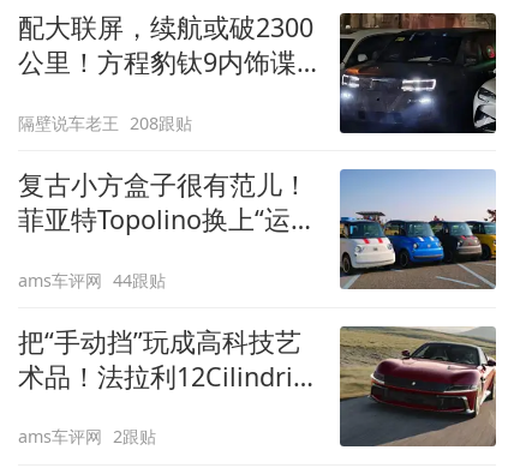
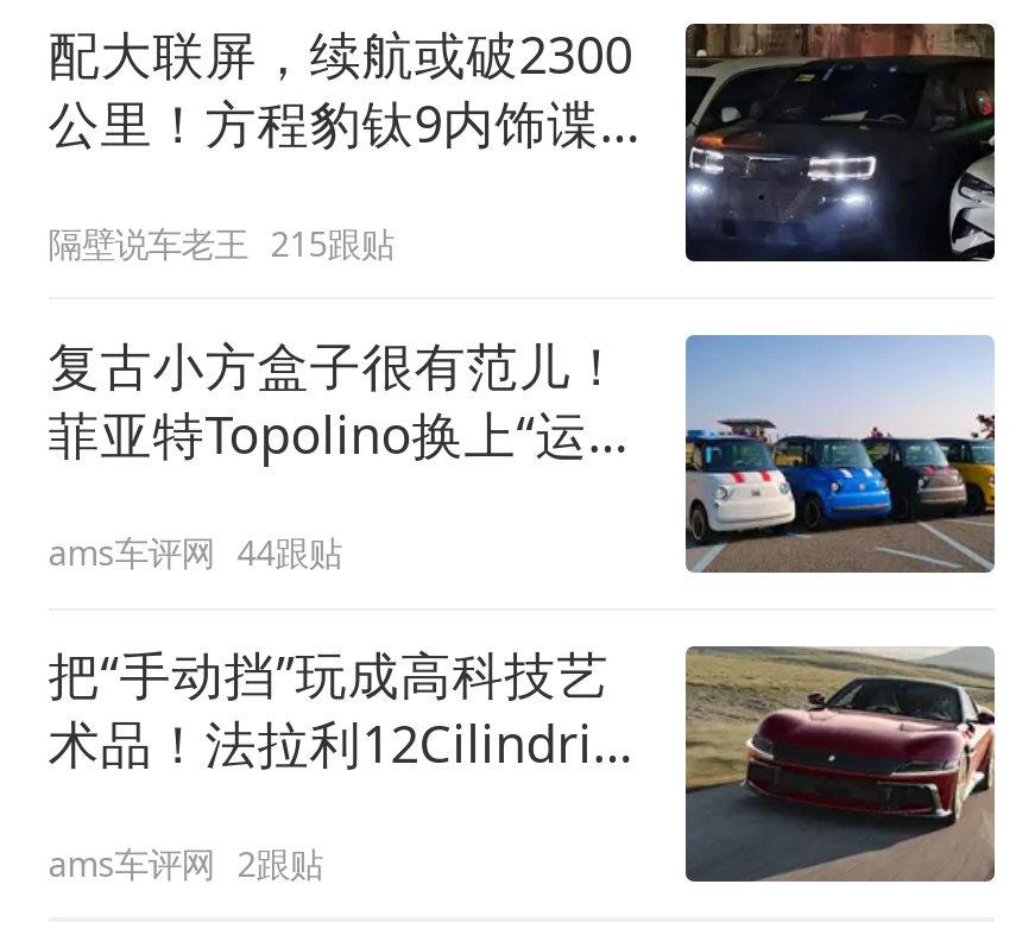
- 隔壁说车老王 208跟贴
+ 隔壁说车老王 215跟贴
